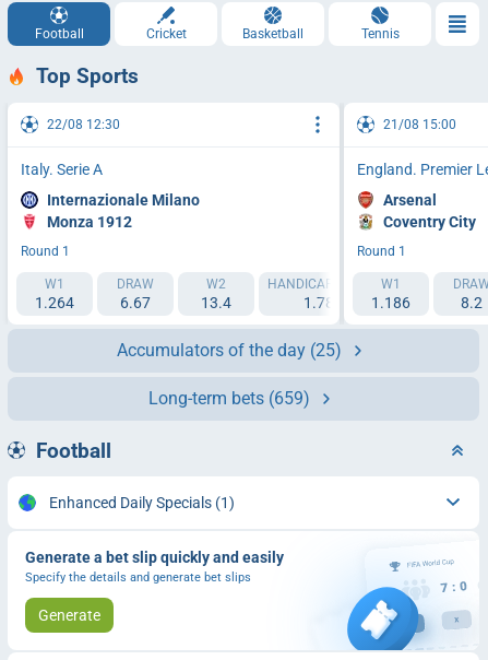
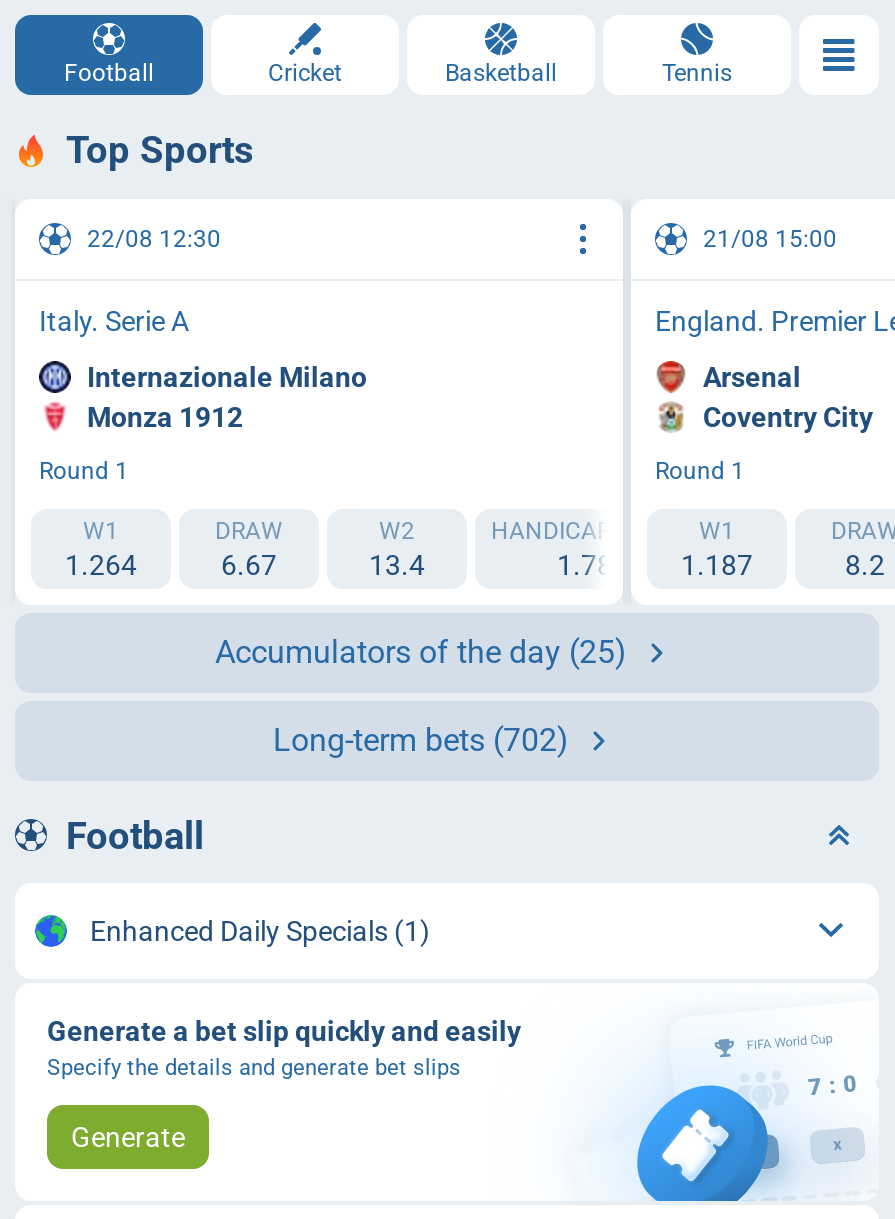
- 1.186
+ 1.187

- Long-term bets (659)
+ Long-term bets (702)
